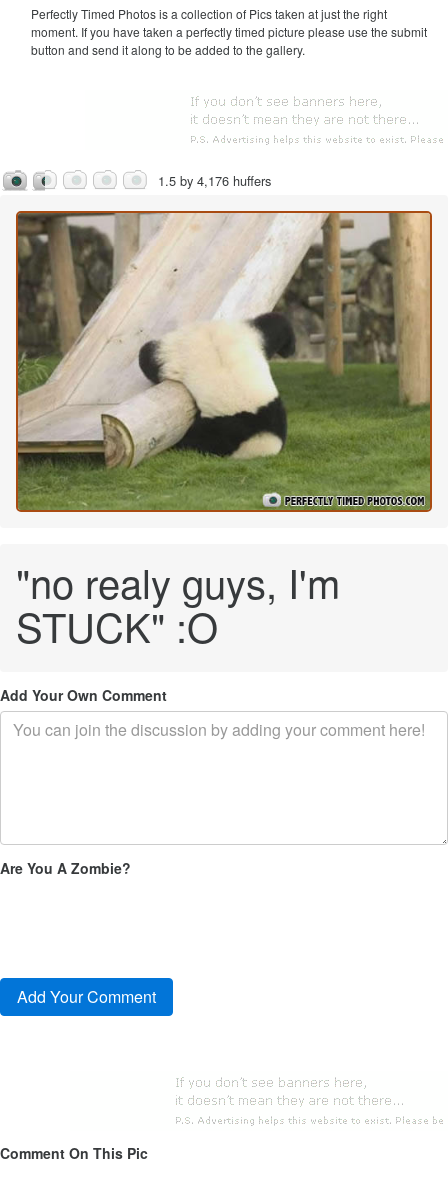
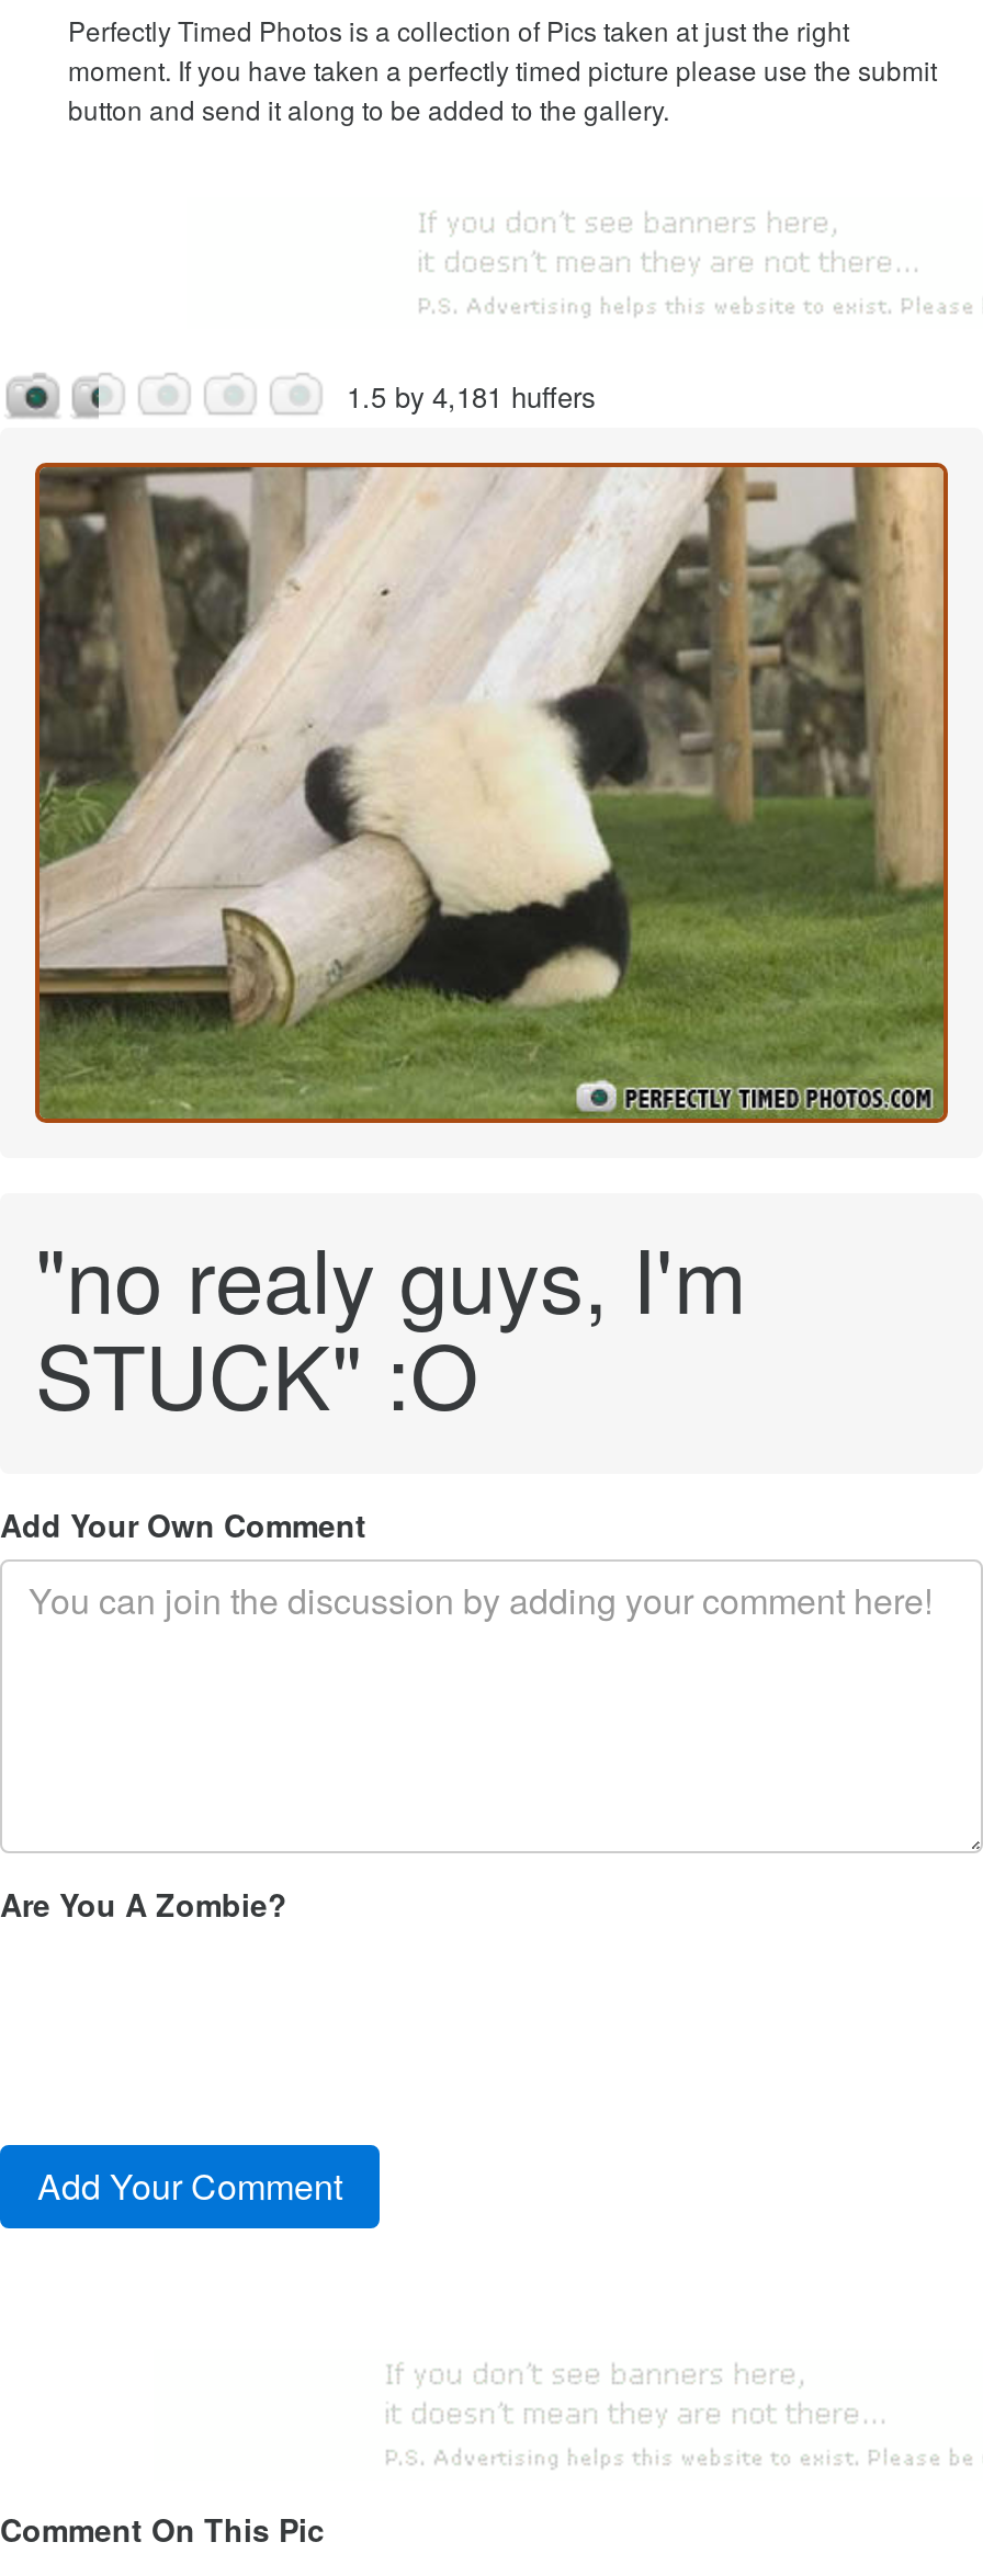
- 1.5 by 4,176 huffers
+ 1.5 by 4,181 huffers
